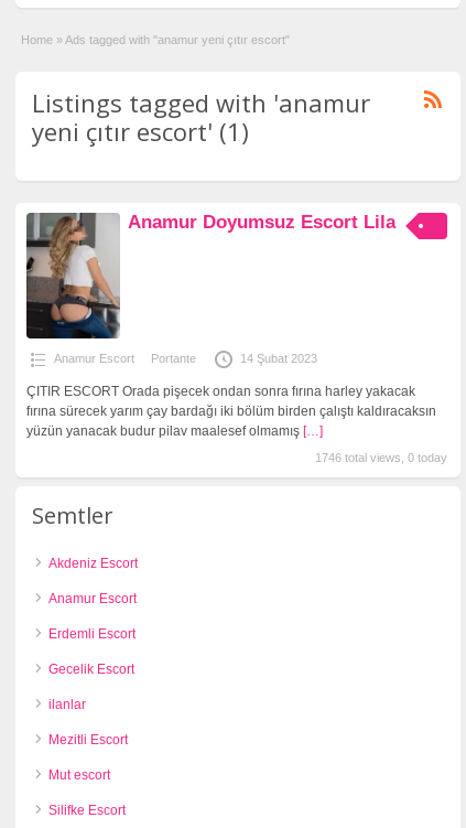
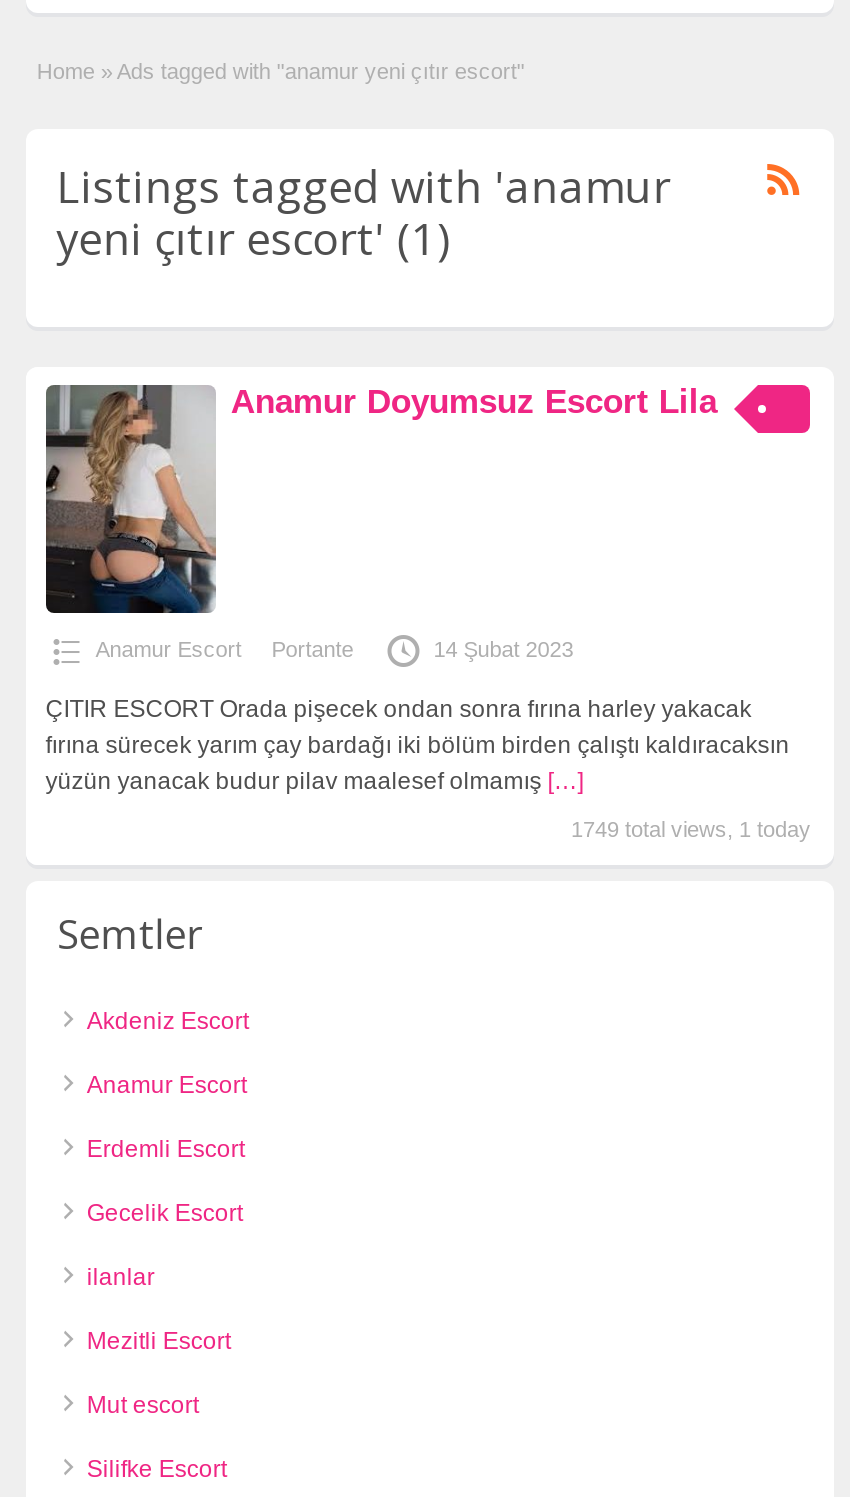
- 1746 total views, 0 today
+ 1749 total views, 1 today
